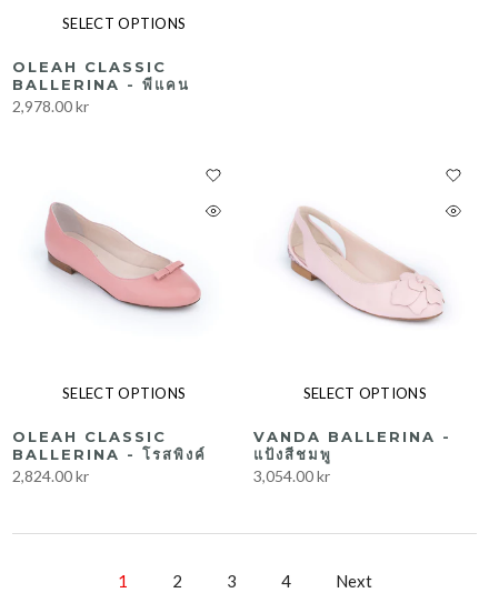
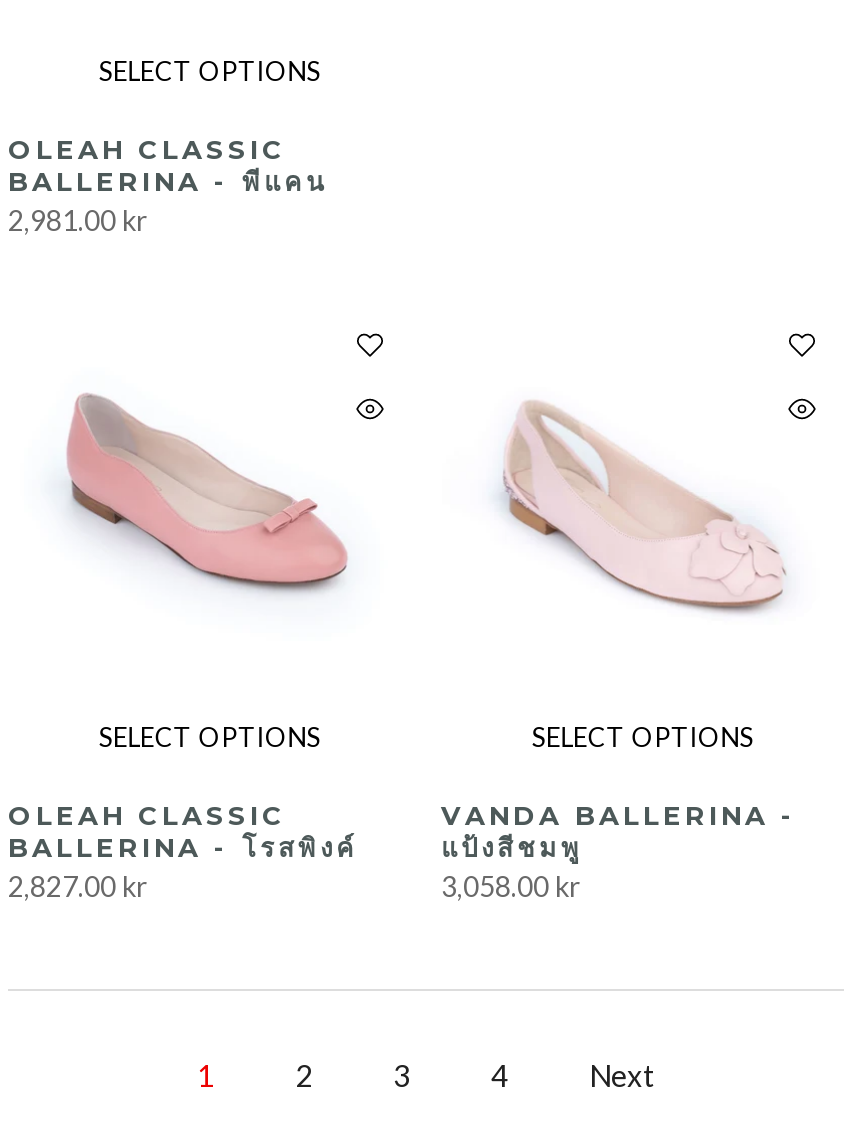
- 2,978.00 kr
+ 2,981.00 kr

- 2,824.00 kr
+ 2,827.00 kr

- 3,054.00 kr
+ 3,058.00 kr
